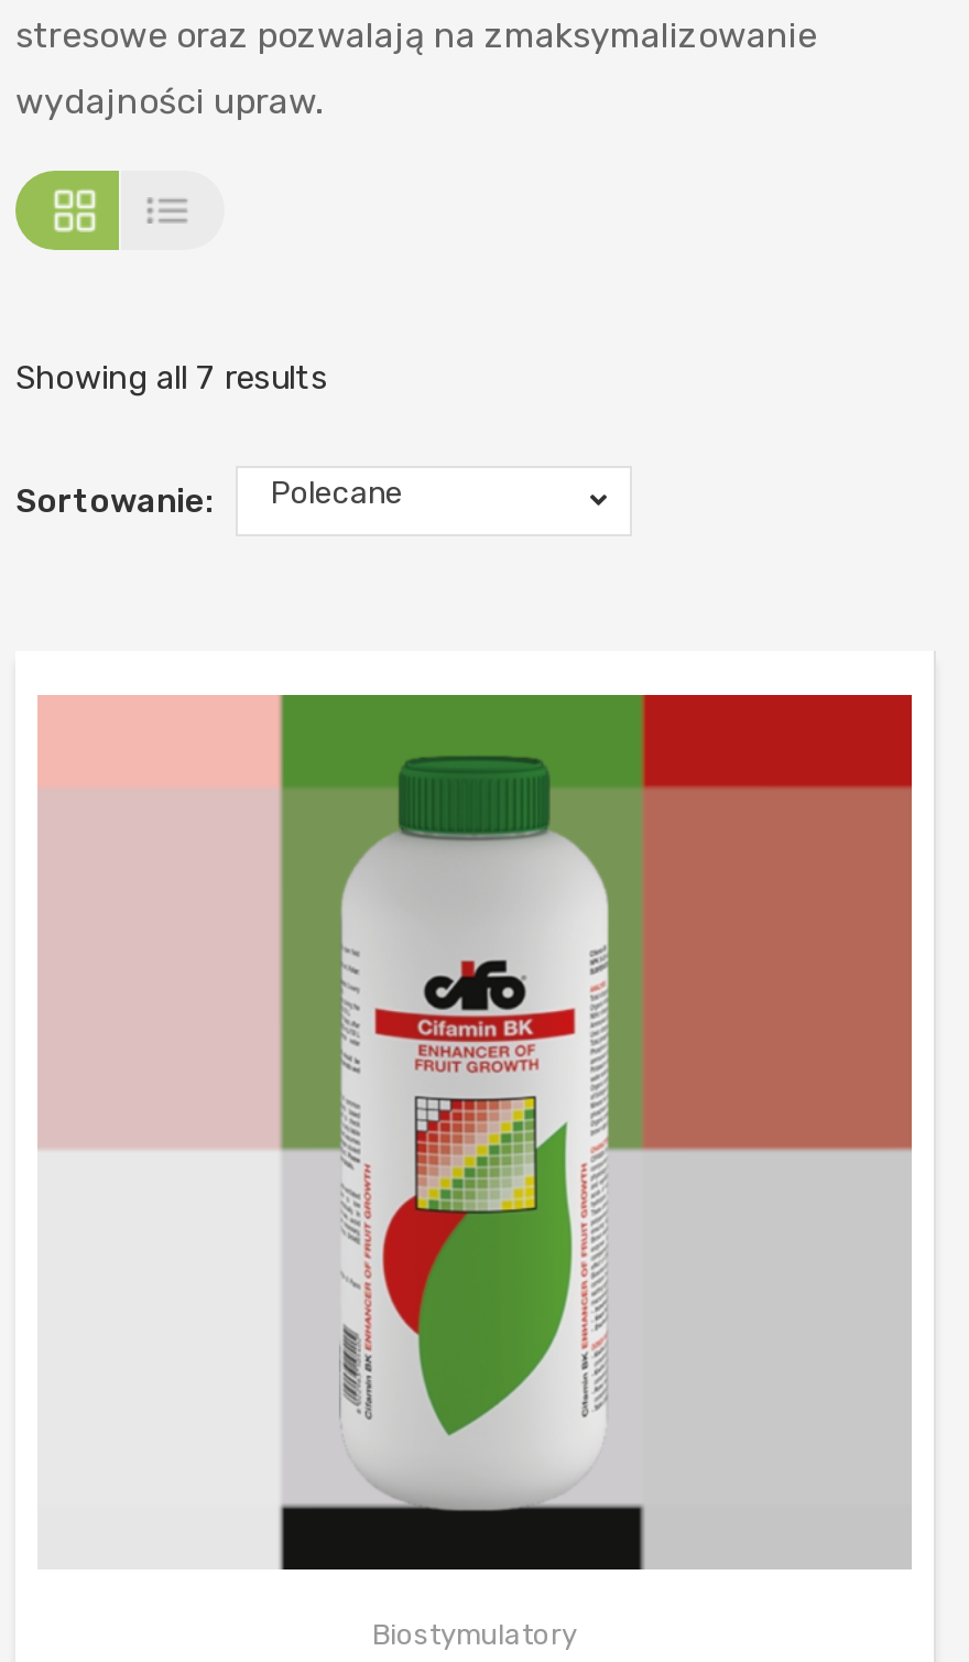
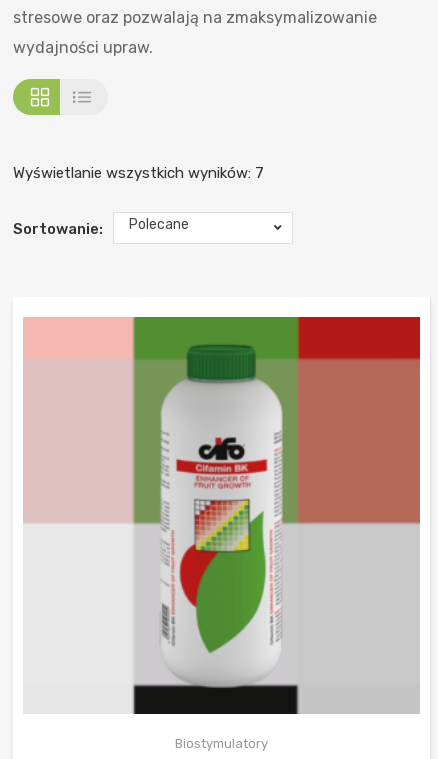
- Showing all 7 results
+ Wyświetlanie wszystkich wyników: 7
